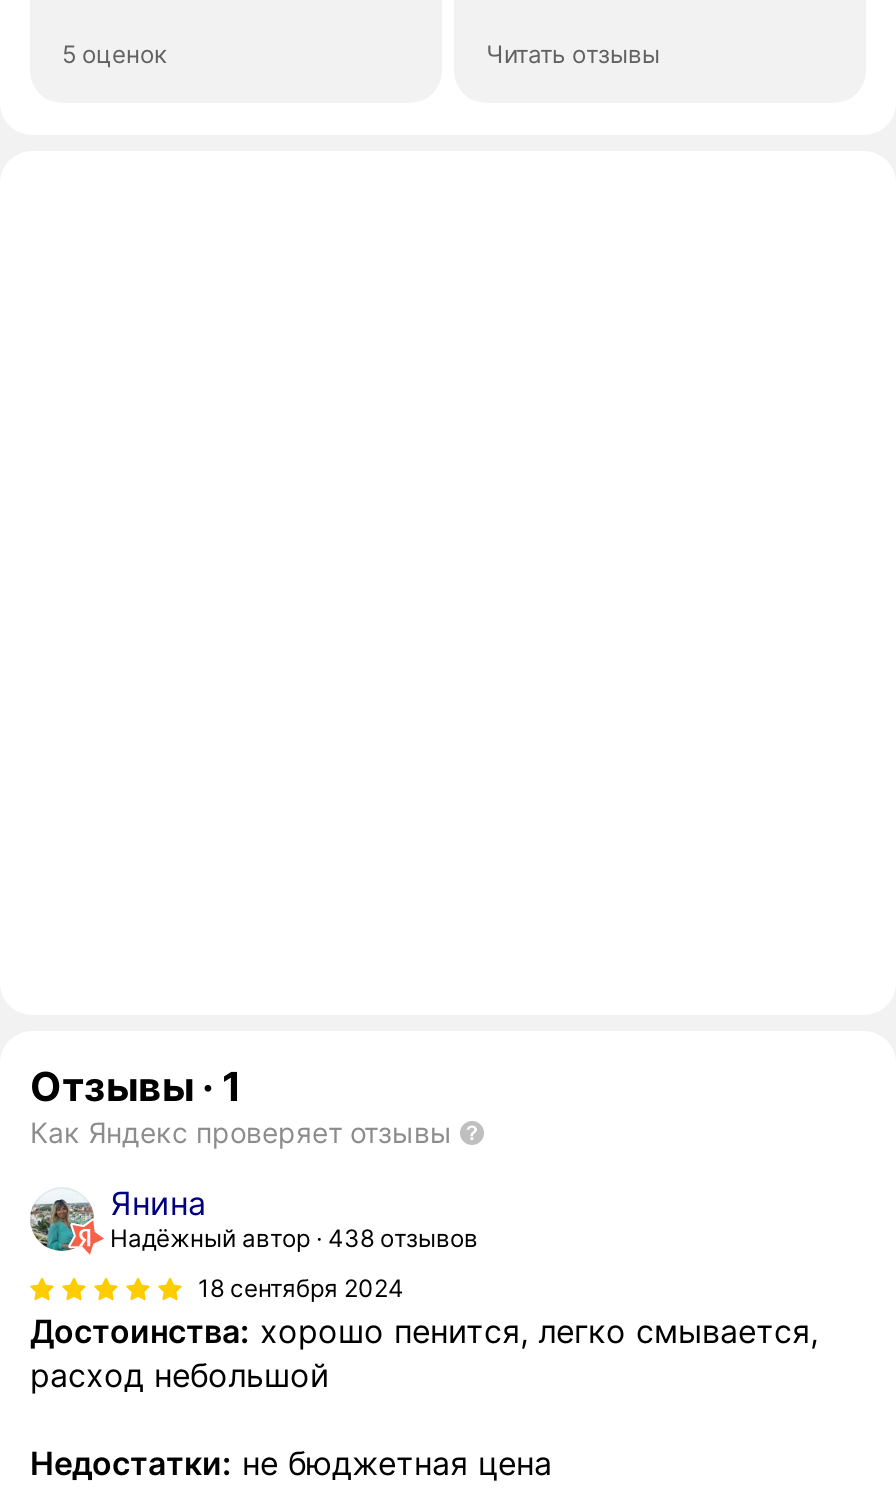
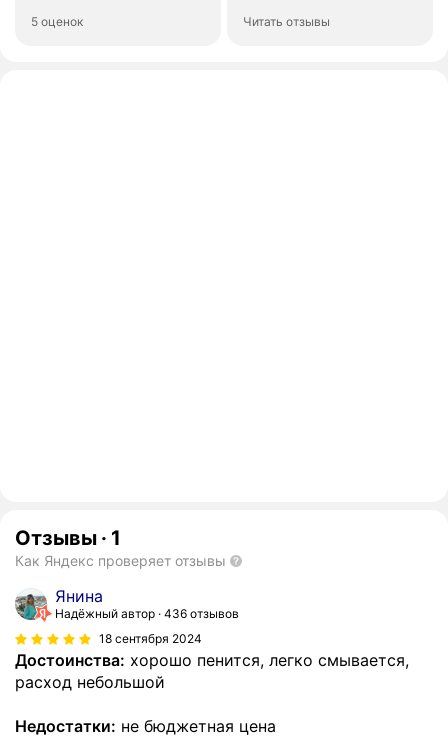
- Надёжный автор 438 отзывов
+ Надёжный автор 436 отзывов
